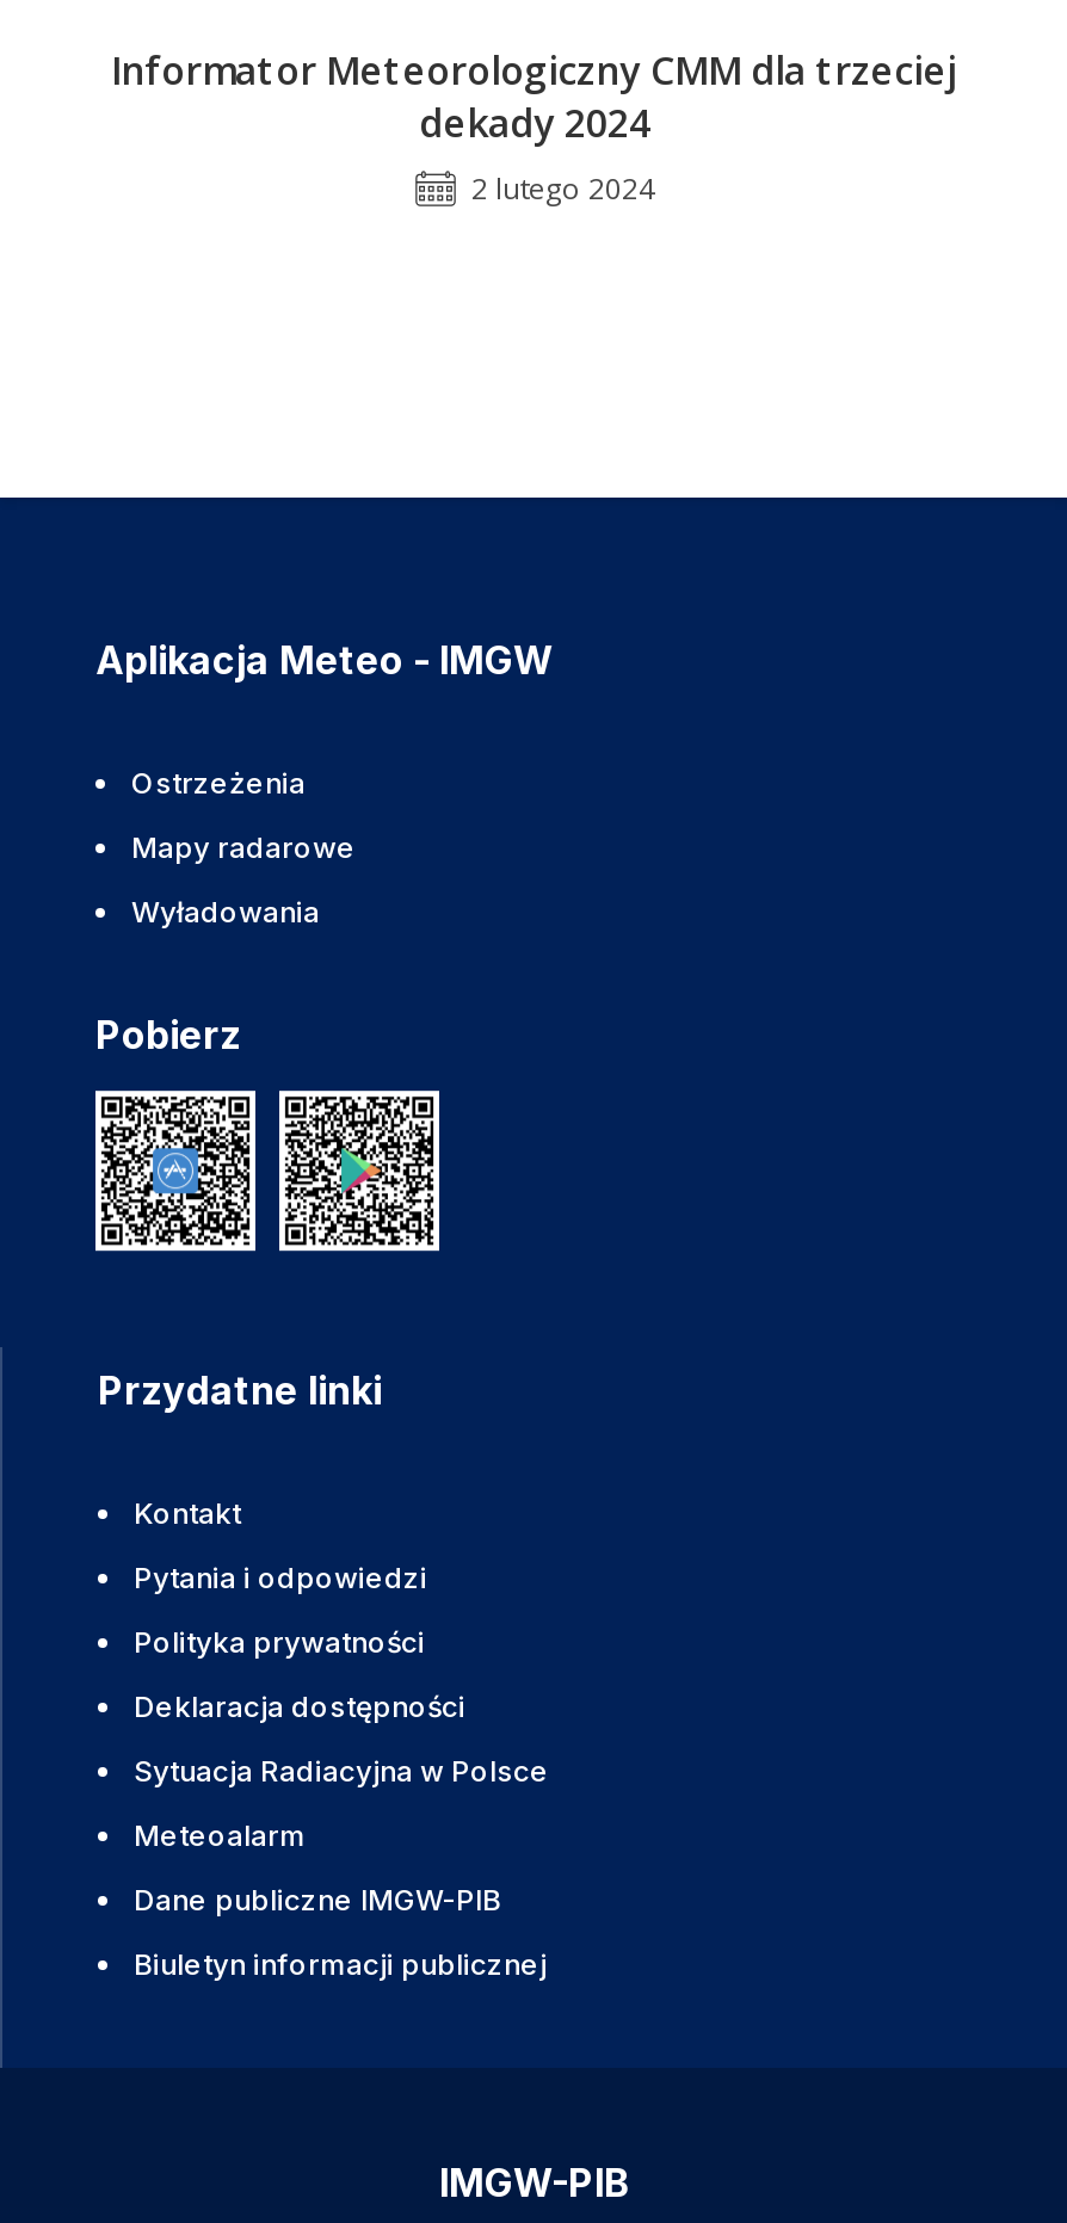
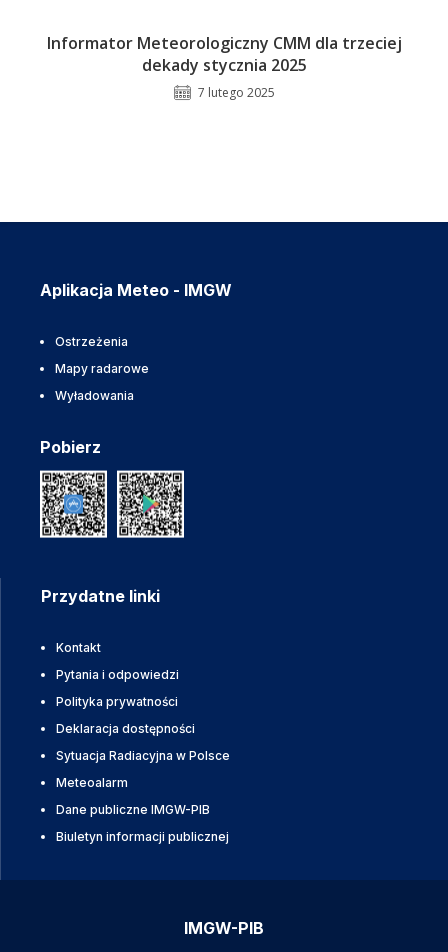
- dekady 2024
- 2 lutego 2024
+ dekady stycznia 2025
+ 7 lutego 2025
